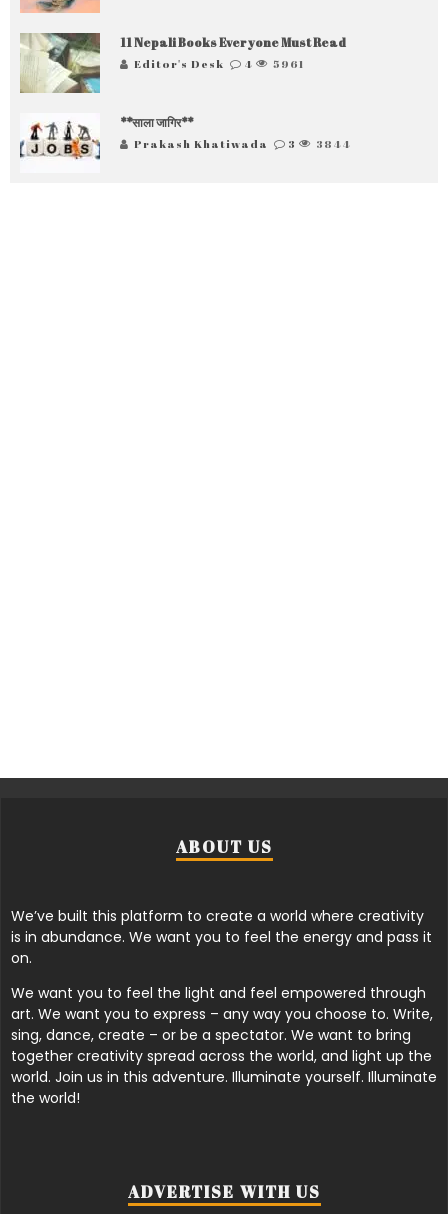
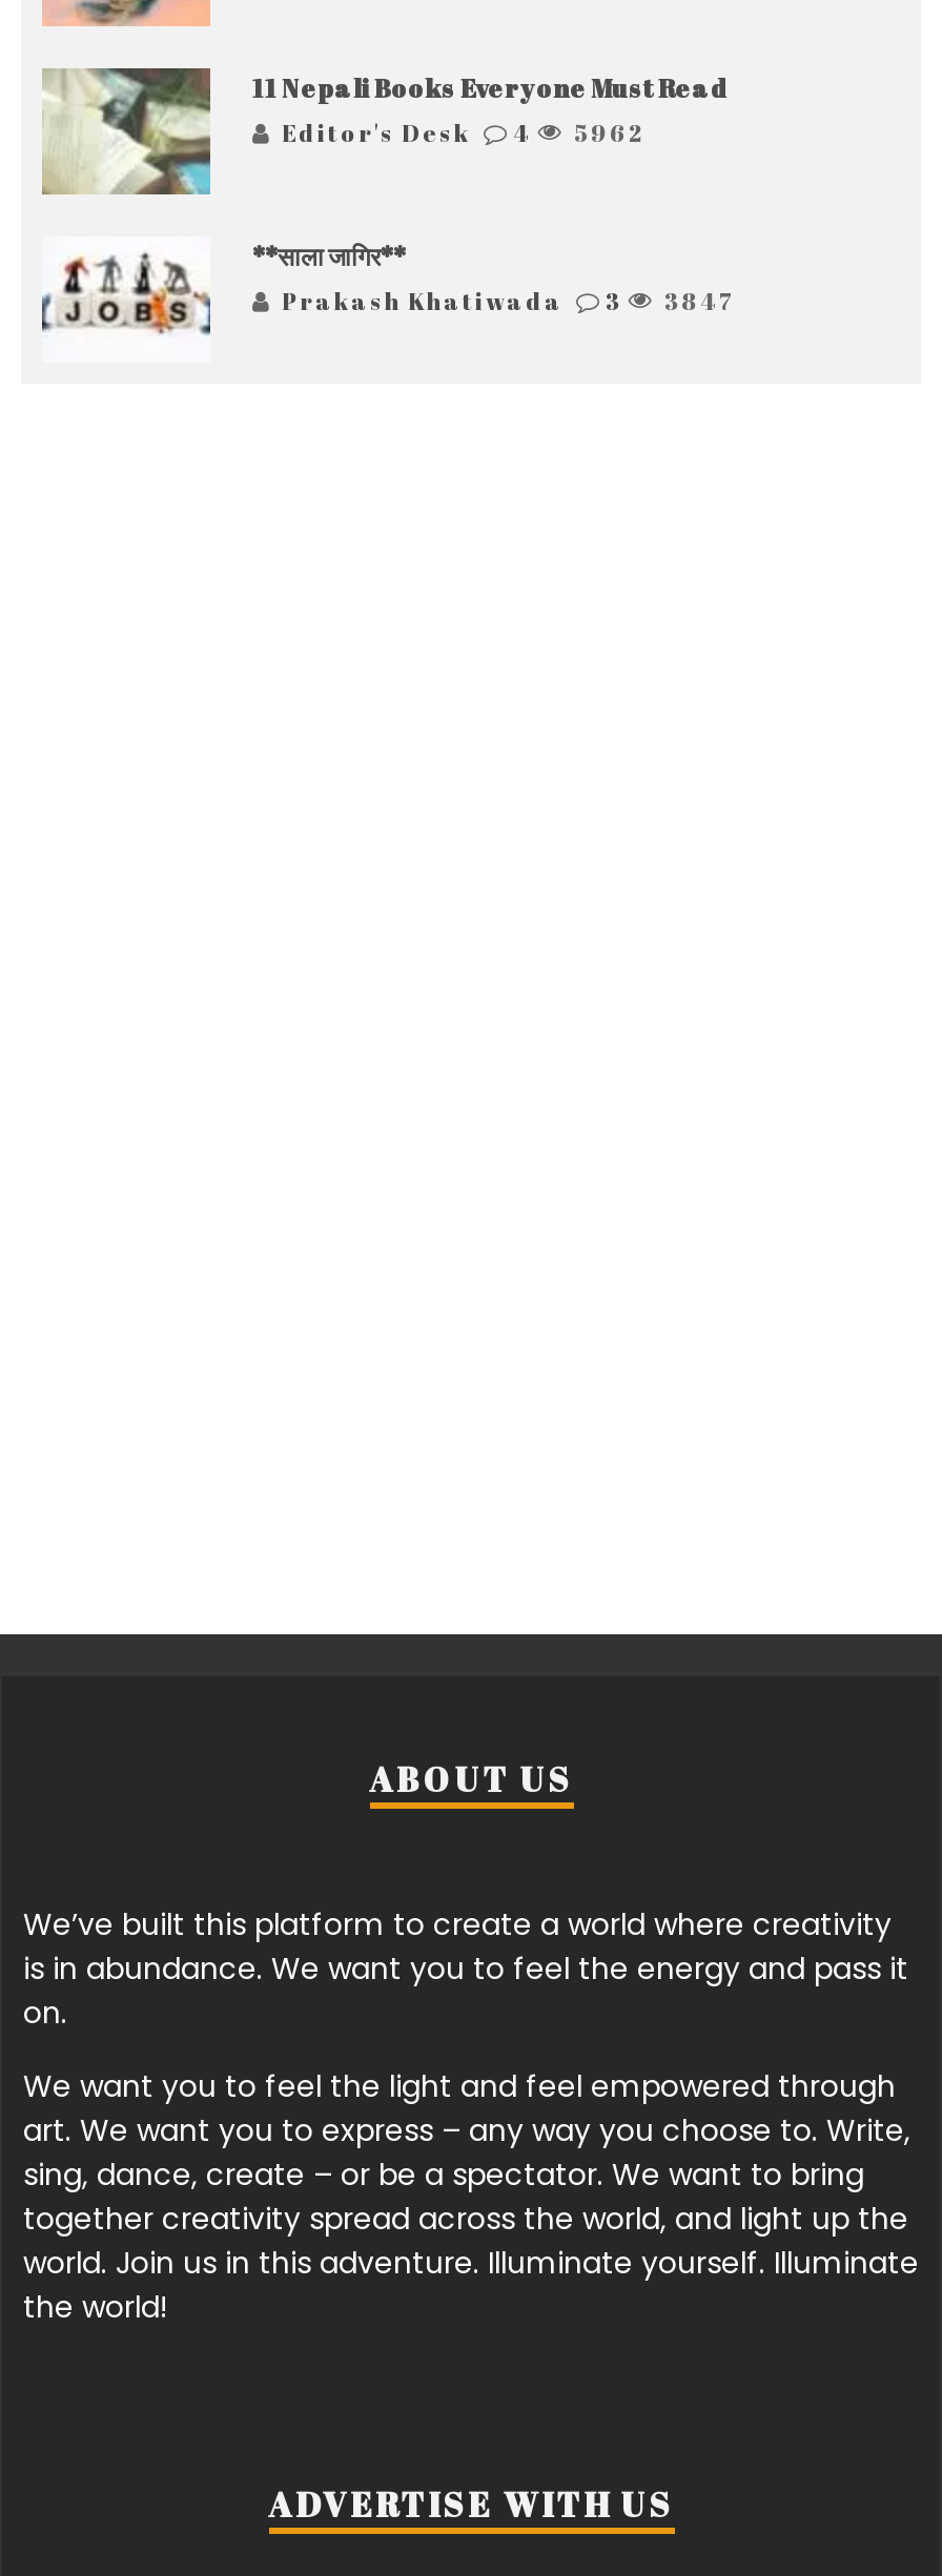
- Editor's Desk 4 5961
+ Editor's Desk 4 5962

- Prakash Khatiwada 3 3844
+ Prakash Khatiwada 3 3847
